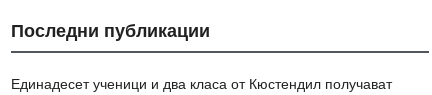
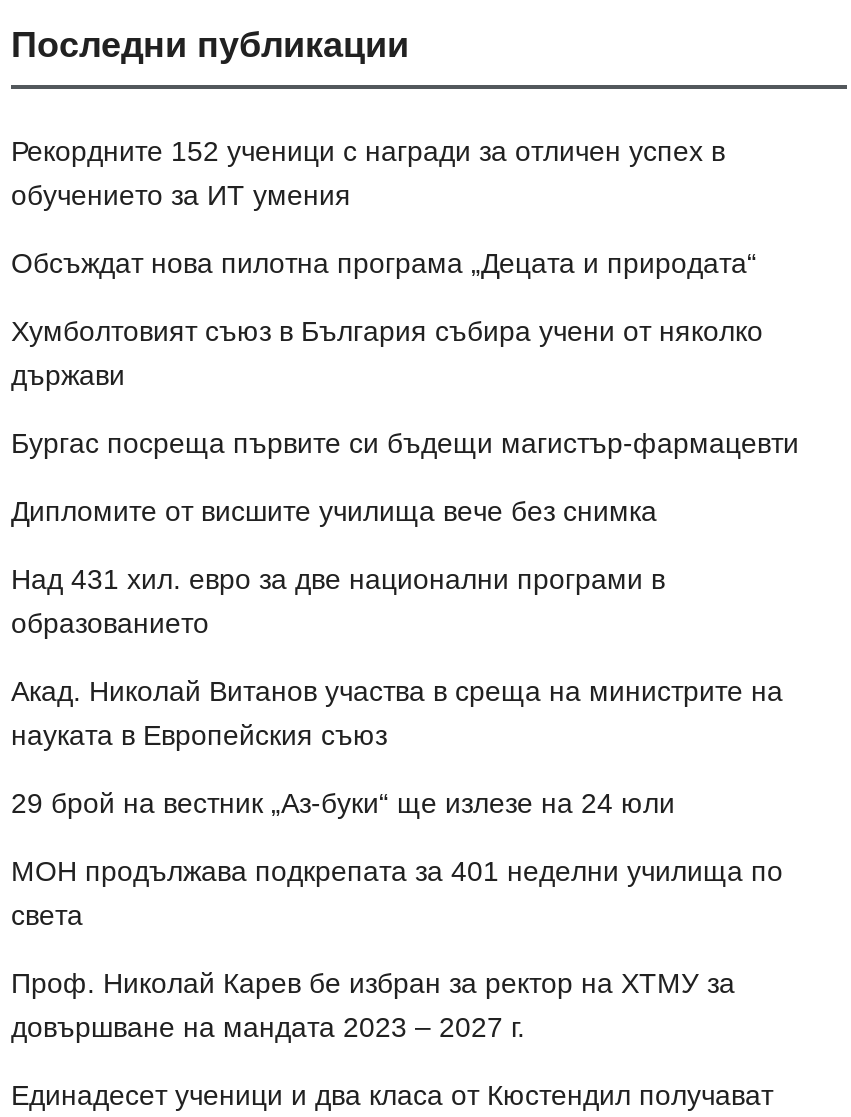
+ Рекордните 152 ученици с награди за отличен успех в
+ обучението за ИТ умения
+ Обсъждат нова пилотна програма „Децата и природата“
+ Хумболтовият съюз в България събира учени от няколко
+ държави
+ Бургас посреща първите си бъдещи магистър-фармацевти
+ Дипломите от висшите училища вече без снимка
+ Над 431 хил. евро за две национални програми в
+ образованието
+ Акад. Николай Витанов участва в среща на министрите на
+ науката в Европейския съюз
+ 29 брой на вестник „Аз-буки“ ще излезе на 24 юли
+ МОН продължава подкрепата за 401 неделни училища по
+ света
+ Проф. Николай Карев бе избран за ректор на ХТМУ за
+ довършване на мандата 2023 – 2027 г.
